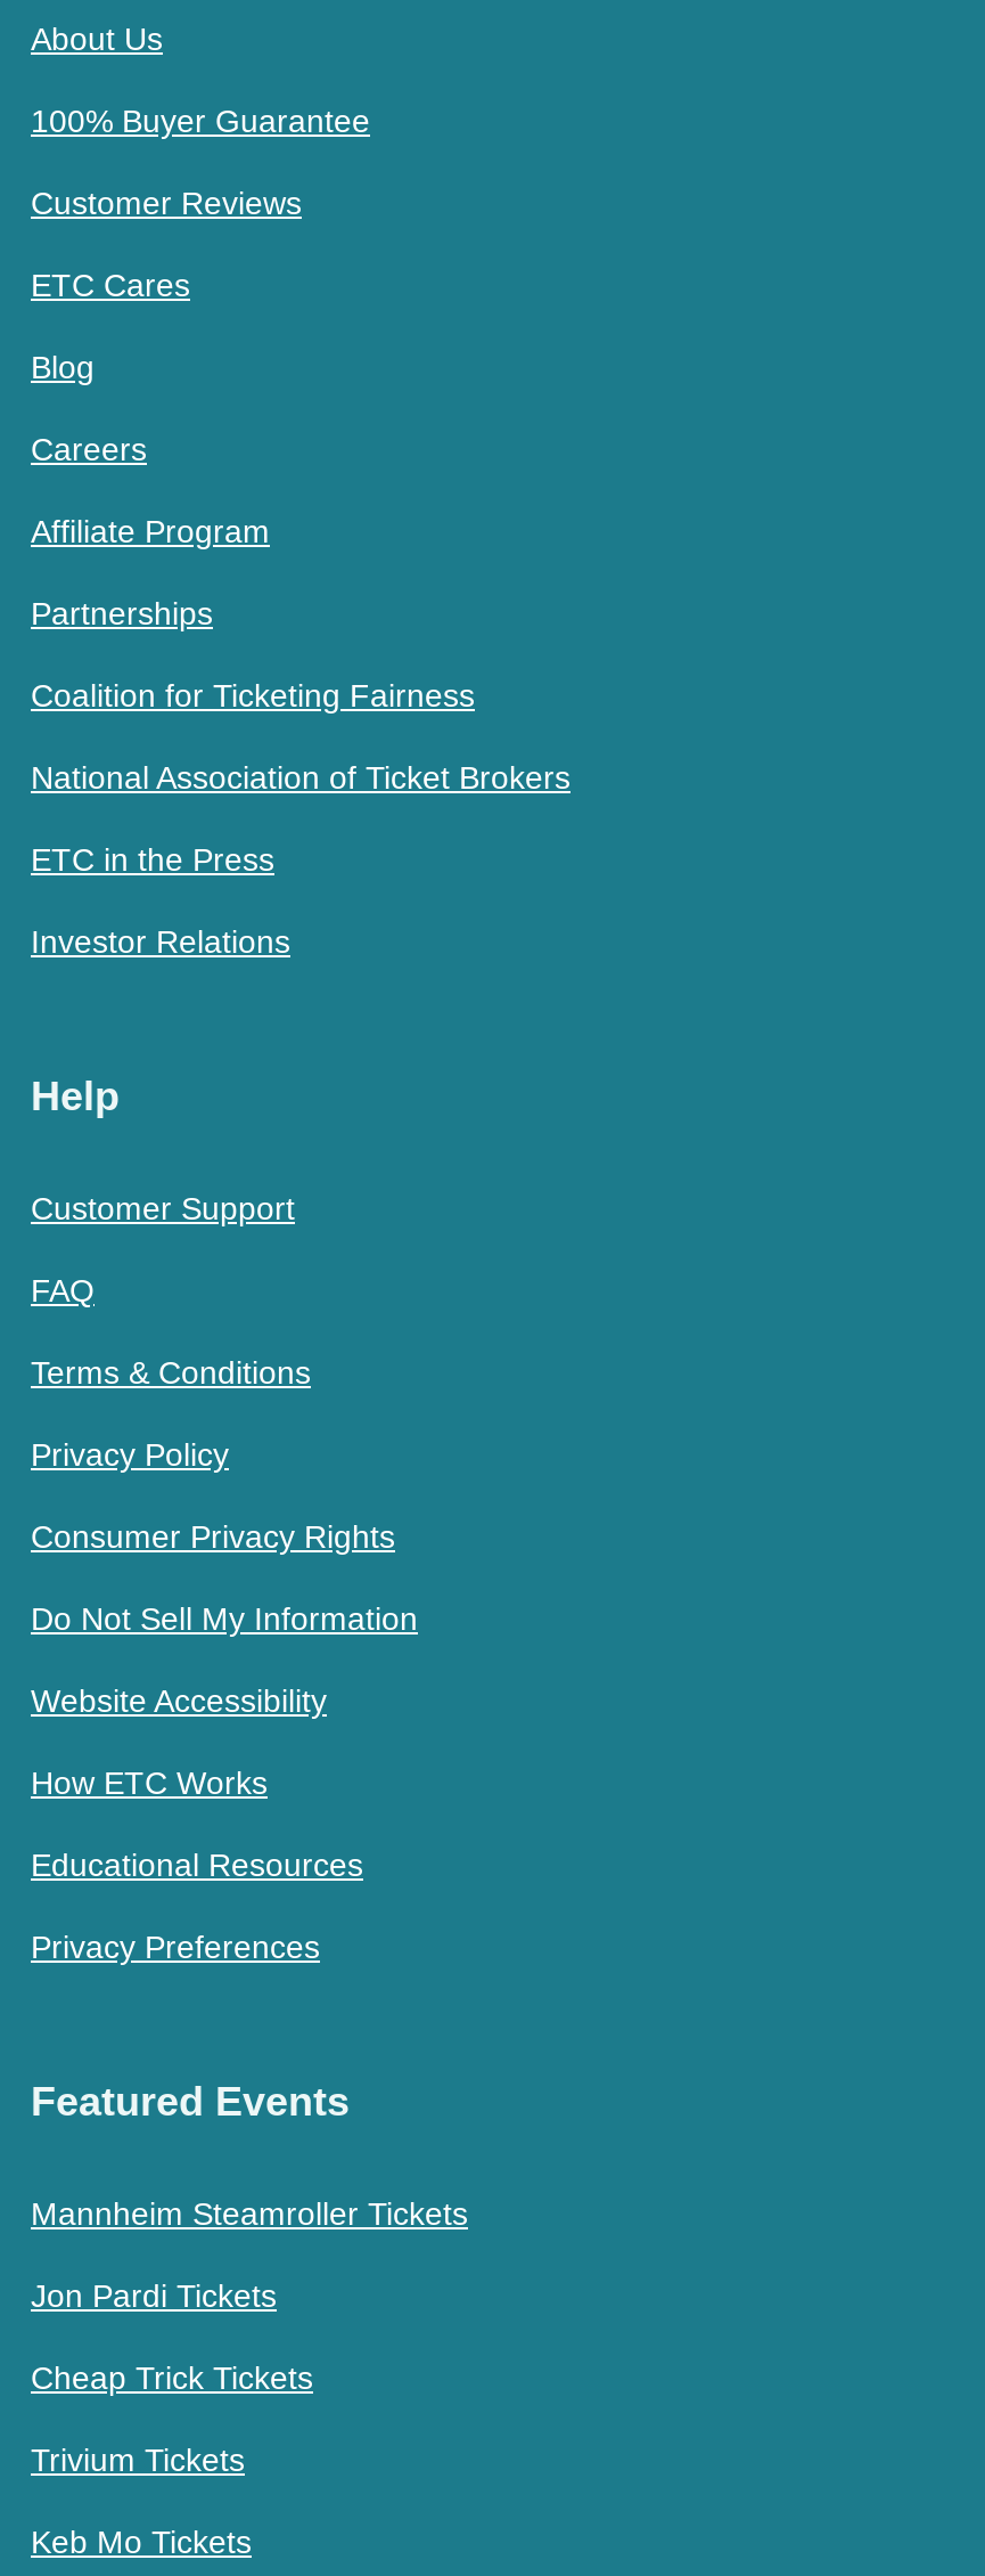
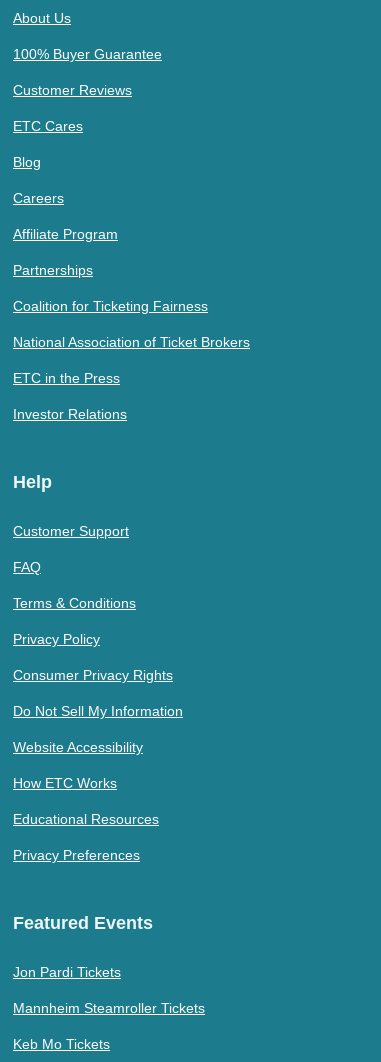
moved down: Mannheim Steamroller Tickets

- Cheap Trick Tickets
- Trivium Tickets
